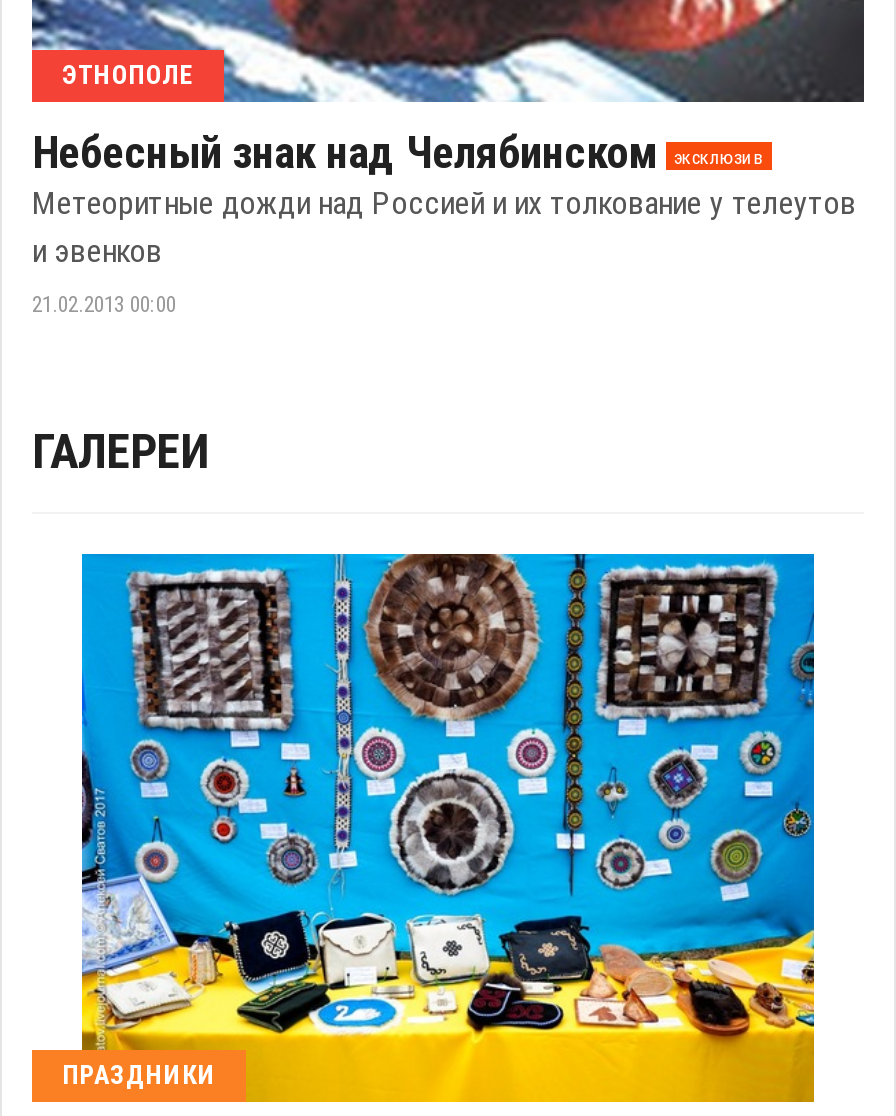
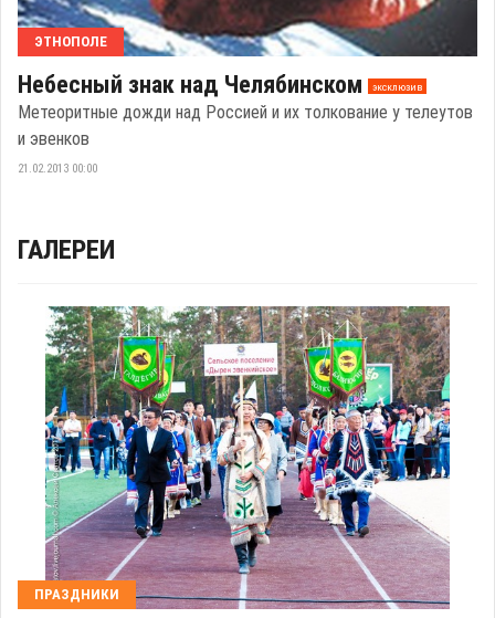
- [image]
+ [image]
